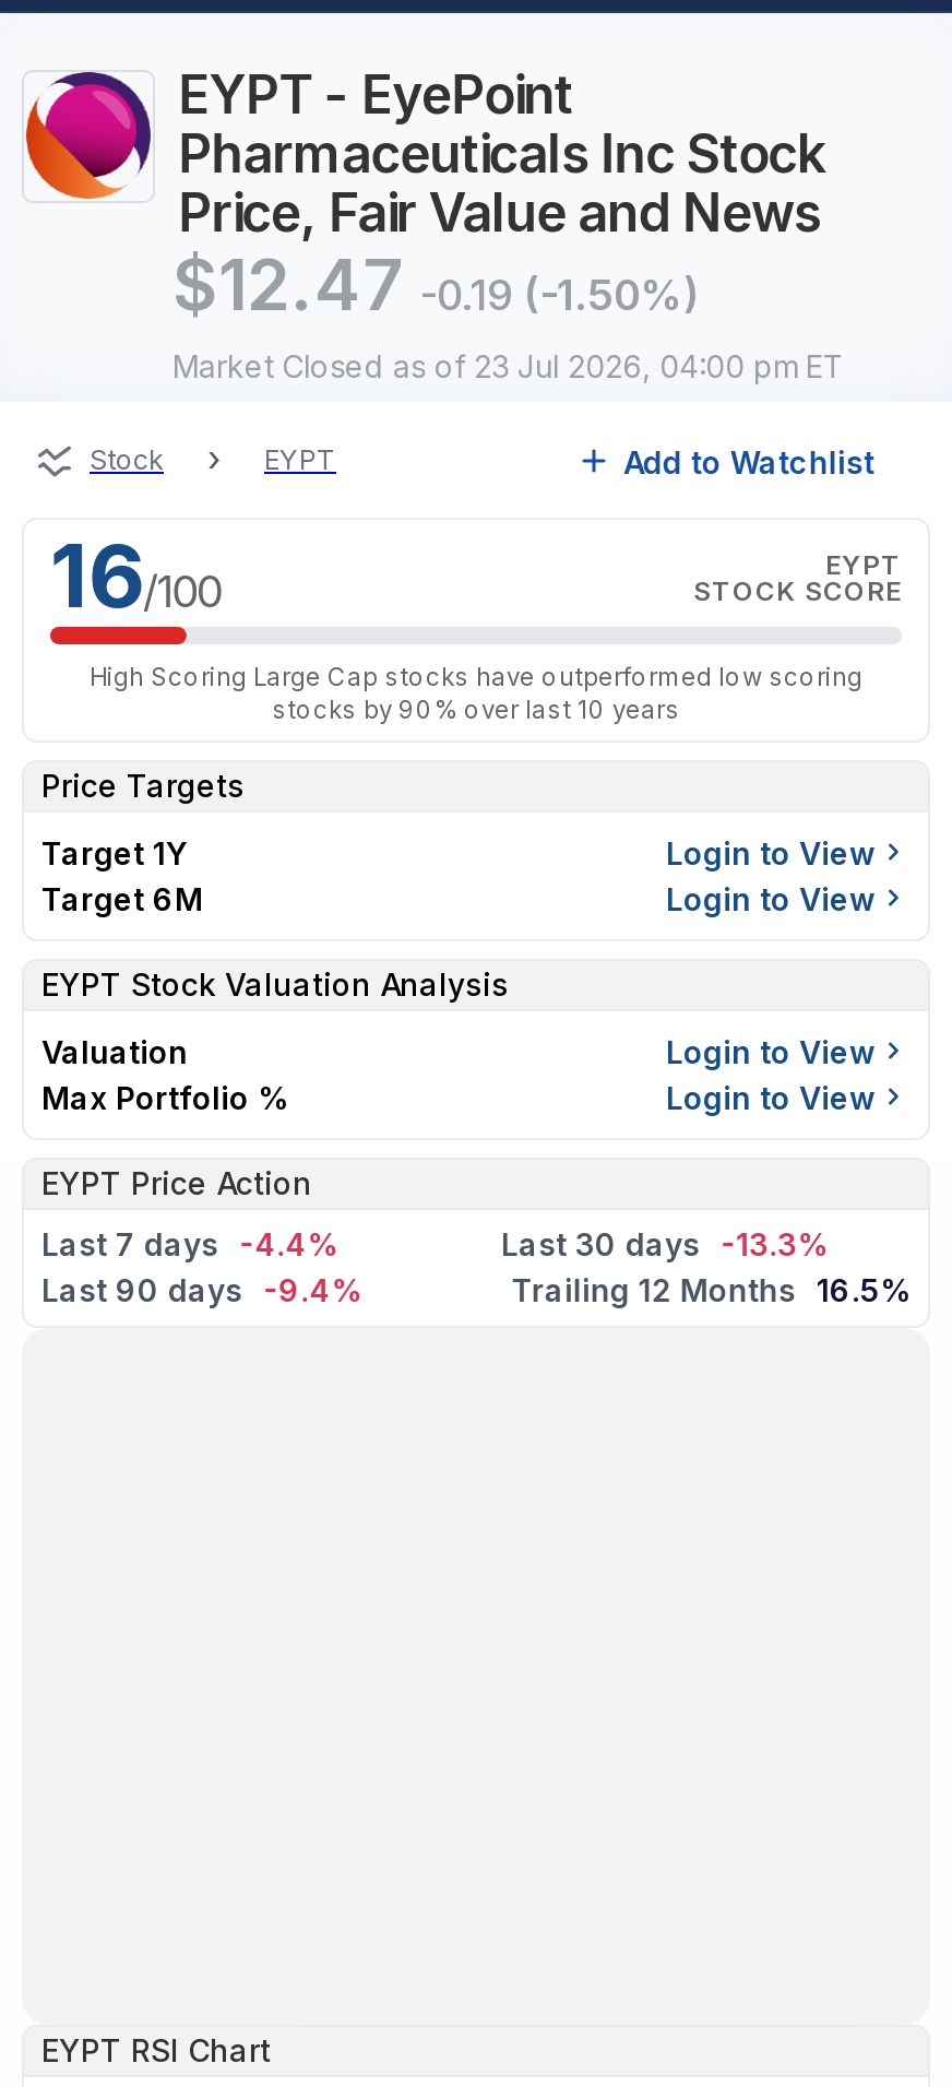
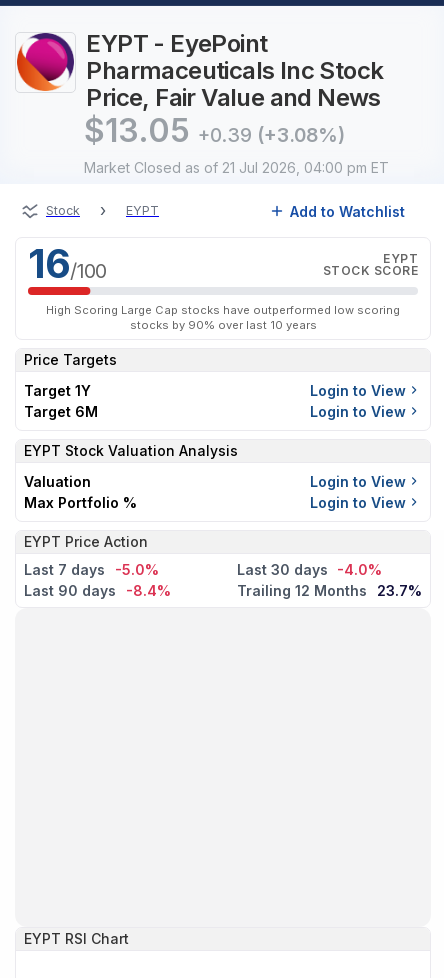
- $12.47 -0.19 (-1.50%)
+ $13.05 +0.39 (+3.08%)

- Market Closed as of 23 Jul 2026, 04:00 pm ET
+ Market Closed as of 21 Jul 2026, 04:00 pm ET

- Last 7 days -4.4%
+ Last 7 days -5.0%

- Last 30 days -13.3%
+ Last 30 days -4.0%

- Last 90 days -9.4%
+ Last 90 days -8.4%

- Trailing 12 Months 16.5%
+ Trailing 12 Months 23.7%
